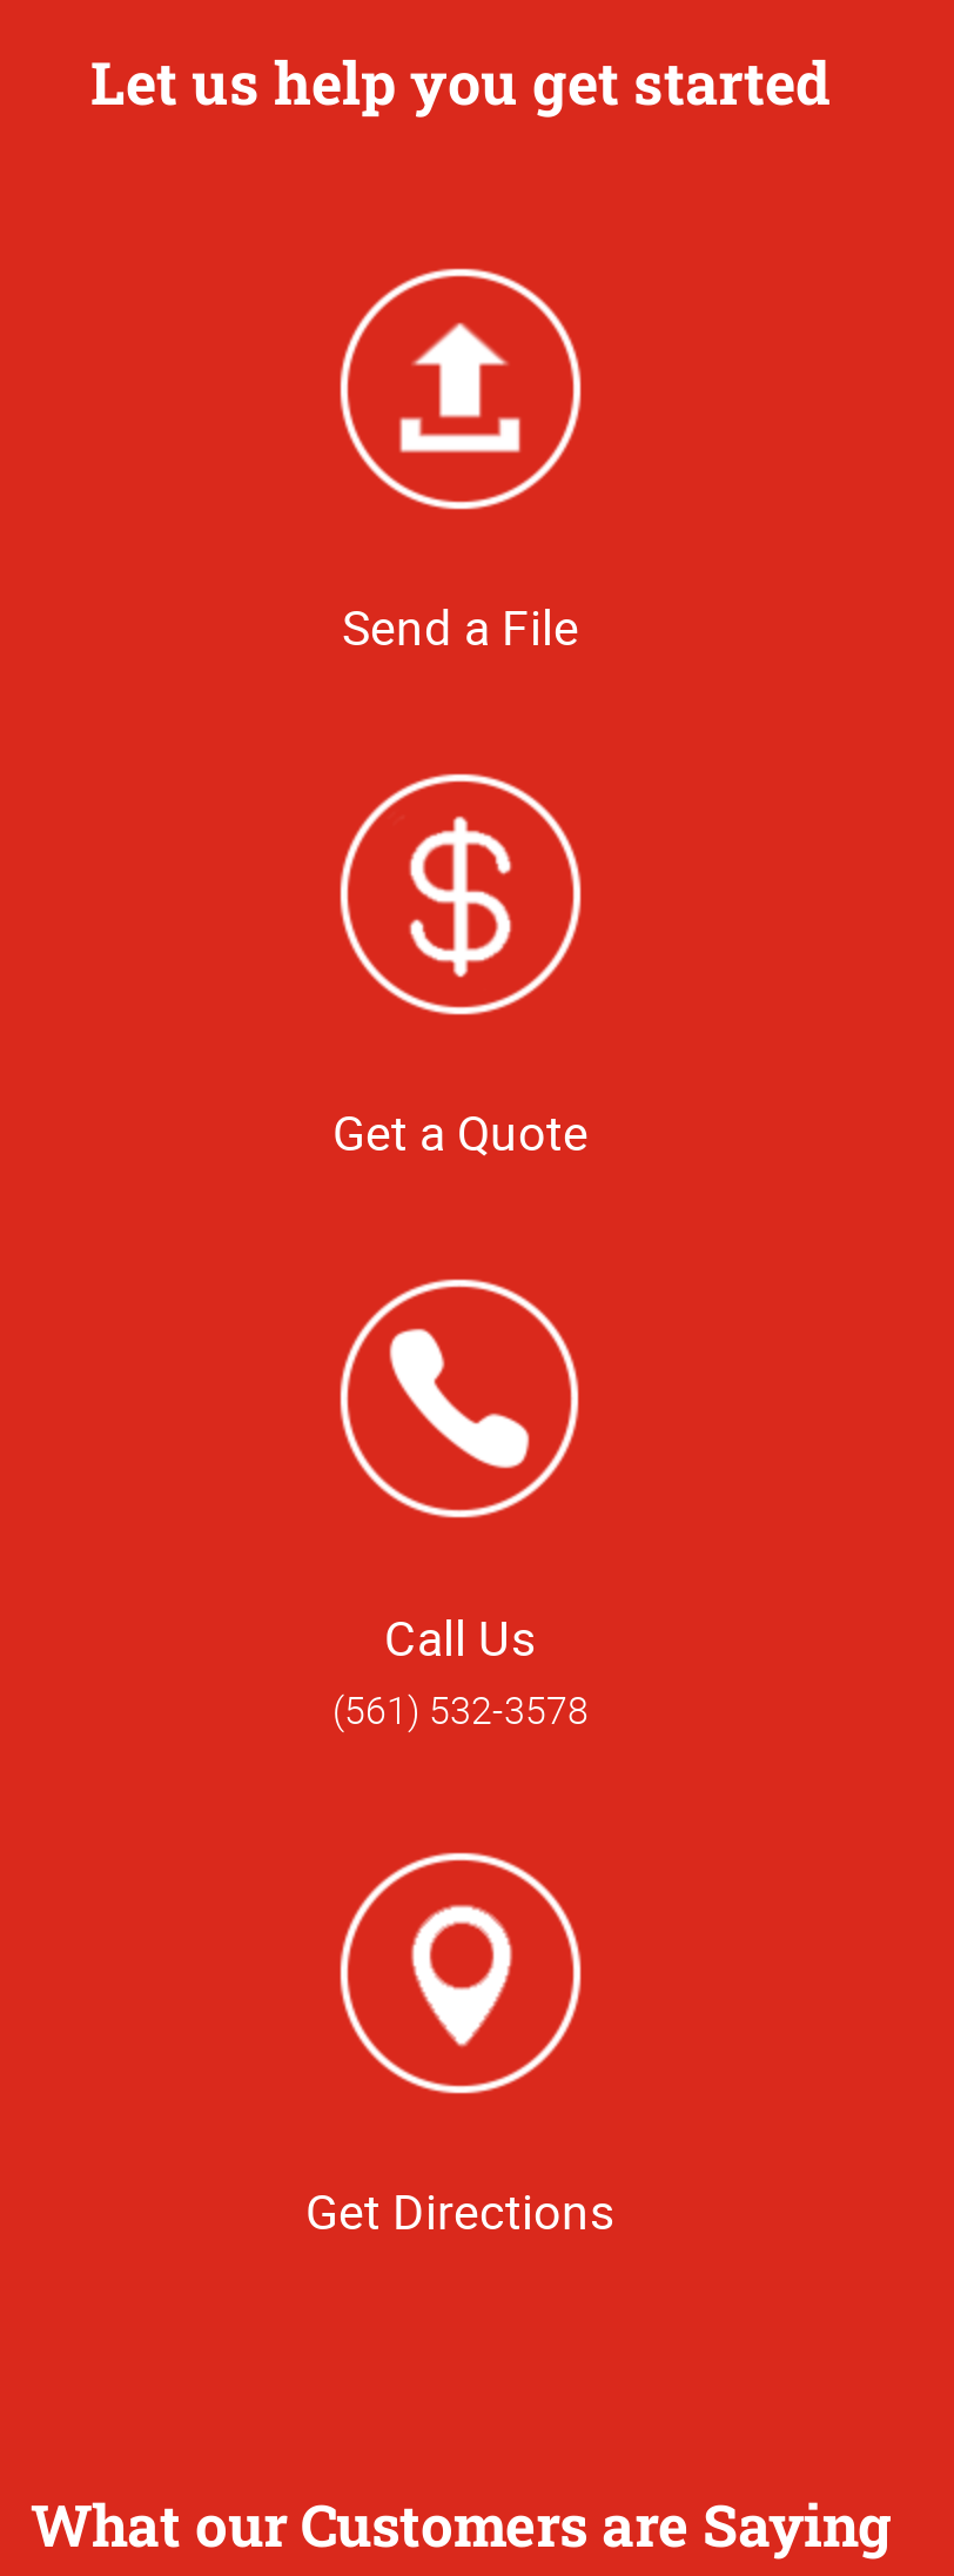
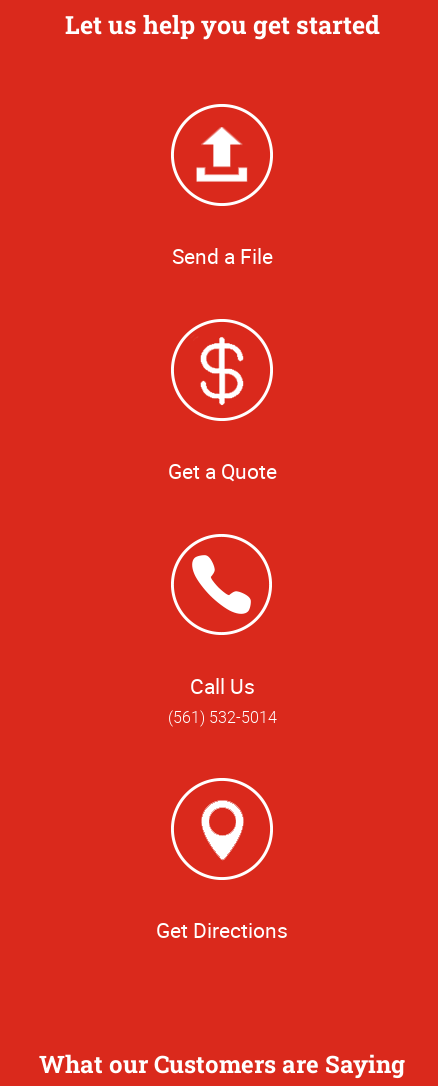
- (561) 532-3578
+ (561) 532-5014
